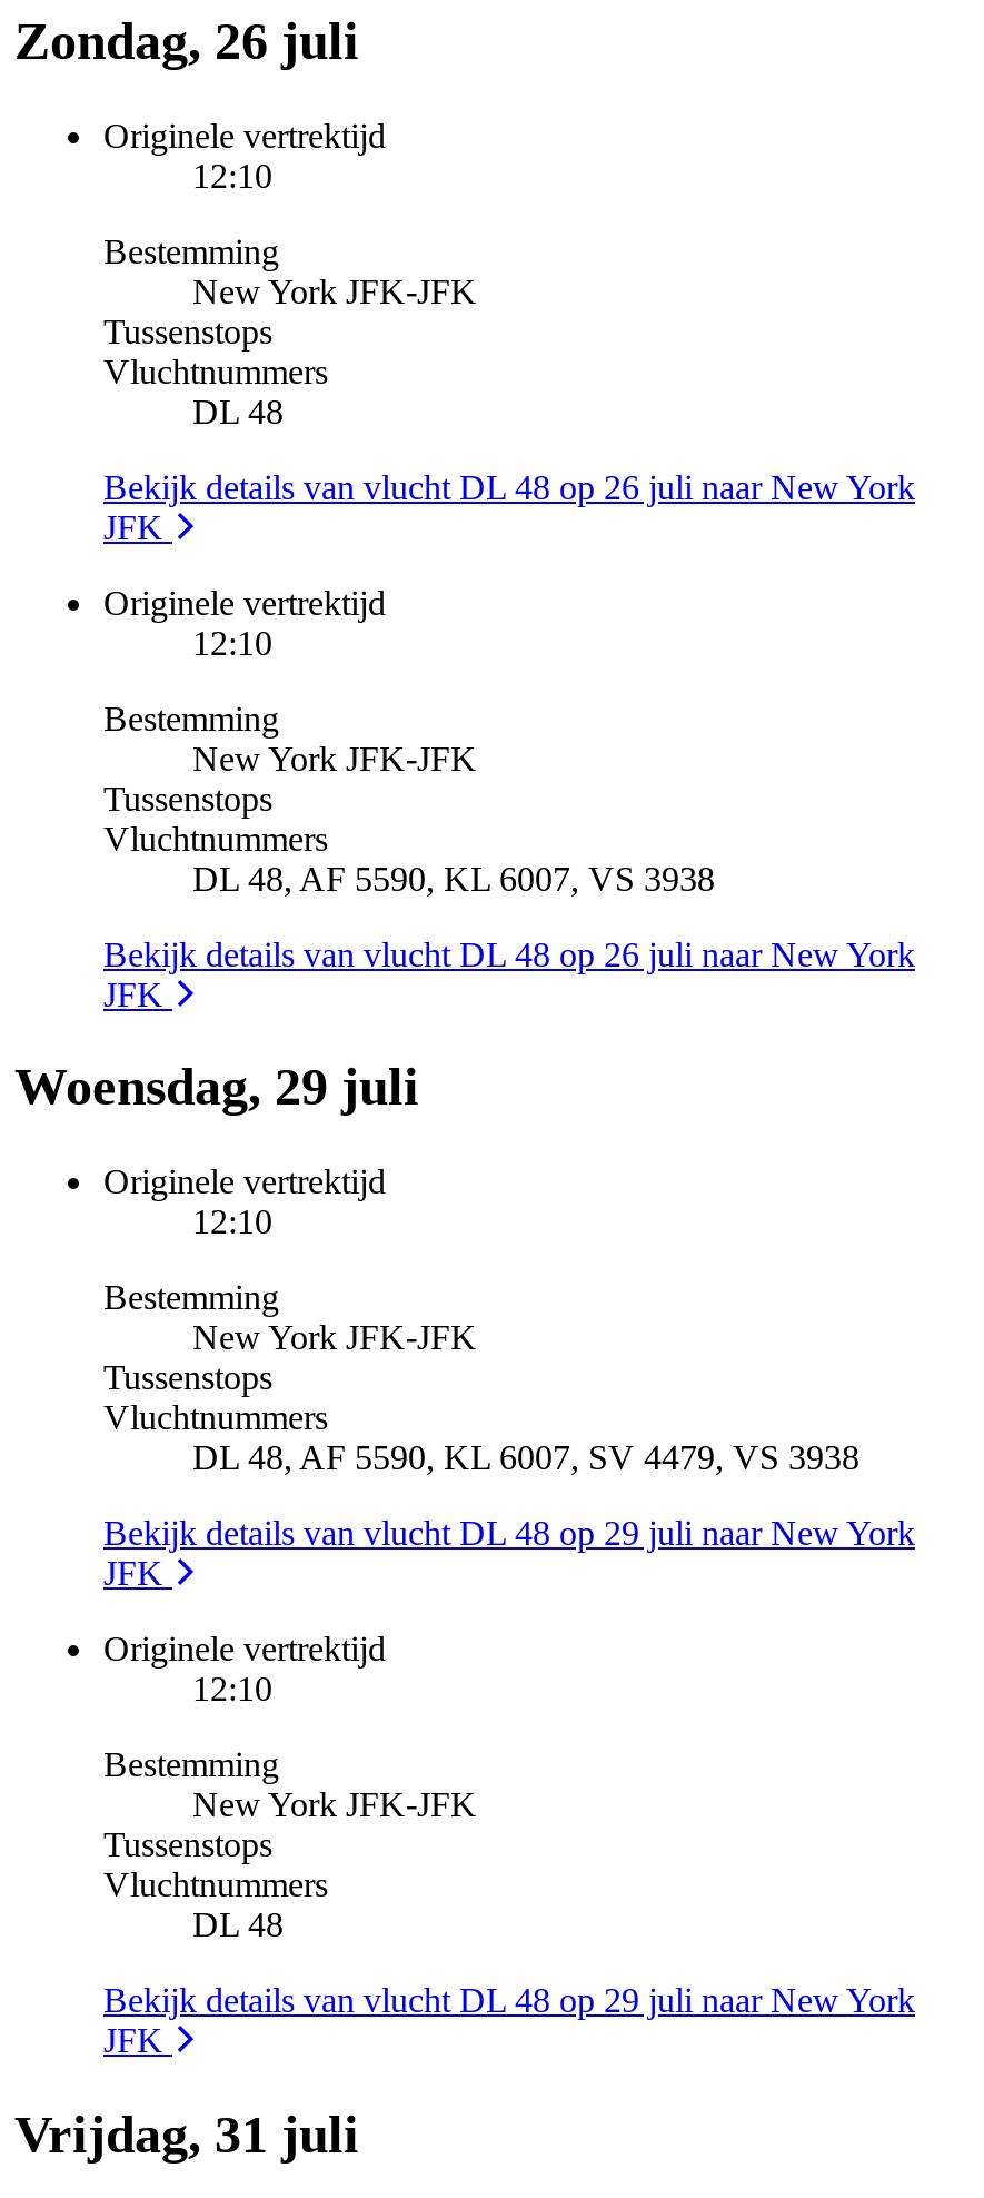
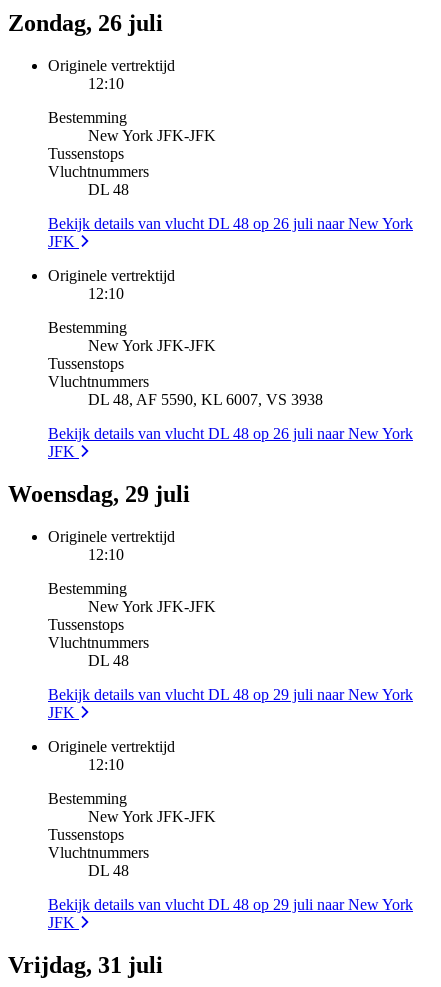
- DL 48, AF 5590, KL 6007, SV 4479, VS 3938
+ DL 48
